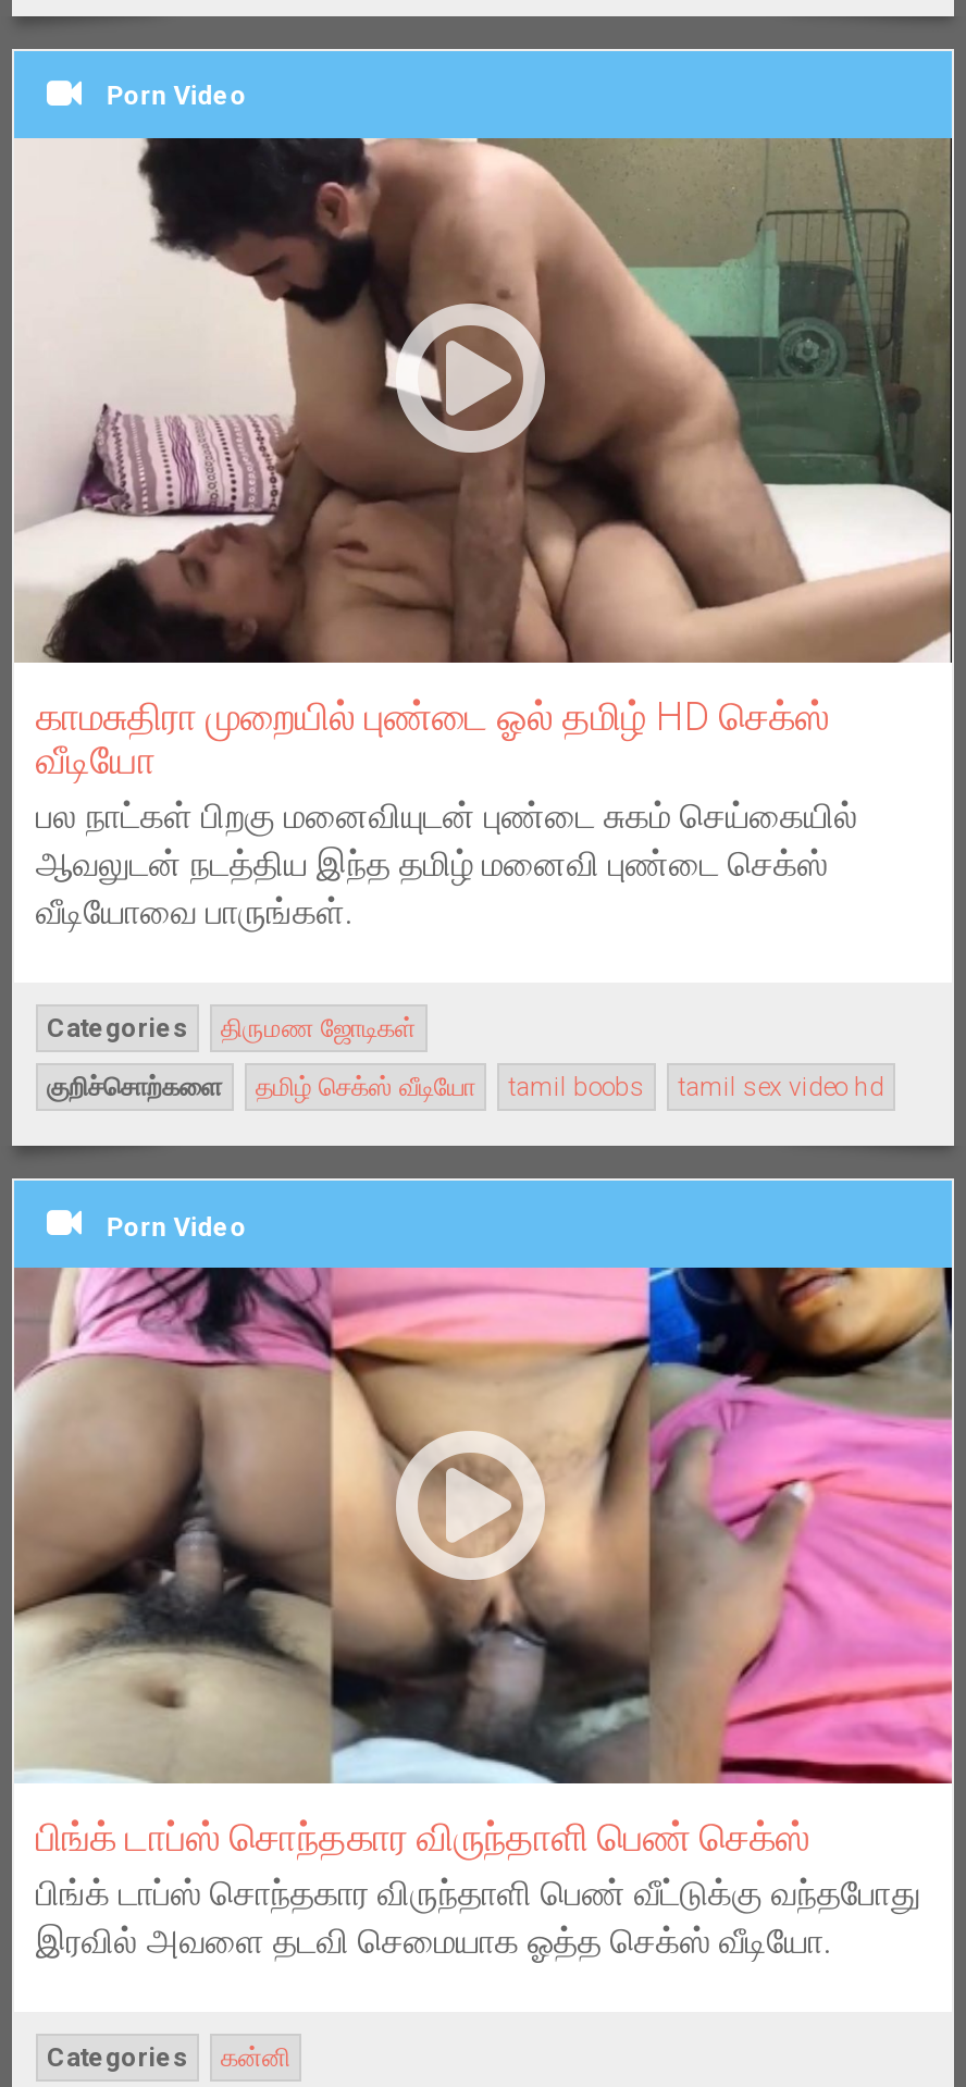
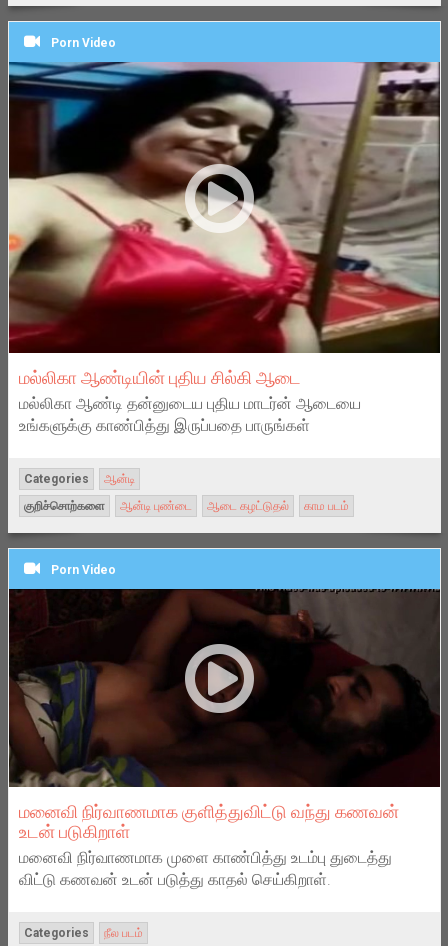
- [image]
- காமசுதிரா முறையில் புண்டை ஓல் தமிழ் HD செக்ஸ்
- வீடியோ
- பல நாட்கள் பிறகு மனைவியுடன் புண்டை சுகம் செய்கையில்
- ஆவலுடன் நடத்திய இந்த தமிழ் மனைவி புண்டை செக்ஸ்
- வீடியோவை பாருங்கள்.
+ [image]
+ மல்லிகா ஆண்டியின் புதிய சில்கி ஆடை
+ மல்லிகா ஆண்டி தன்னுடைய புதிய மாடர்ன் ஆடையை
+ உங்களுக்கு காண்பித்து இருப்பதை பாருங்கள்

- திருமண ஜோடிகள்
+ ஆன்டி

- தமிழ் செக்ஸ் வீடியோ
- tamil boobs
- tamil sex video hd
+ ஆன்டி புண்டை
+ ஆடை கழட்டுதல்
+ காம படம்

- [image]
- பிங்க் டாப்ஸ் சொந்தகார விருந்தாளி பெண் செக்ஸ்
- பிங்க் டாப்ஸ் சொந்தகார விருந்தாளி பெண் வீட்டுக்கு வந்தபோது
- இரவில் அவளை தடவி செமையாக ஓத்த செக்ஸ் வீடியோ.
+ [image]
+ மனைவி நிர்வாணமாக குளித்துவிட்டு வந்து கணவன்
+ உடன் படுகிறாள்
+ மனைவி நிர்வாணமாக முளை காண்பித்து உடம்பு துடைத்து
+ விட்டு கணவன் உடன் படுத்து காதல் செய்கிறாள்.

- கன்னி
+ நீல படம்
